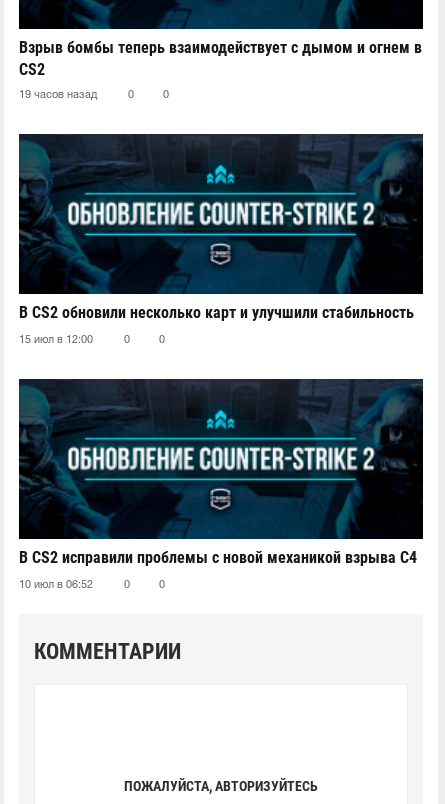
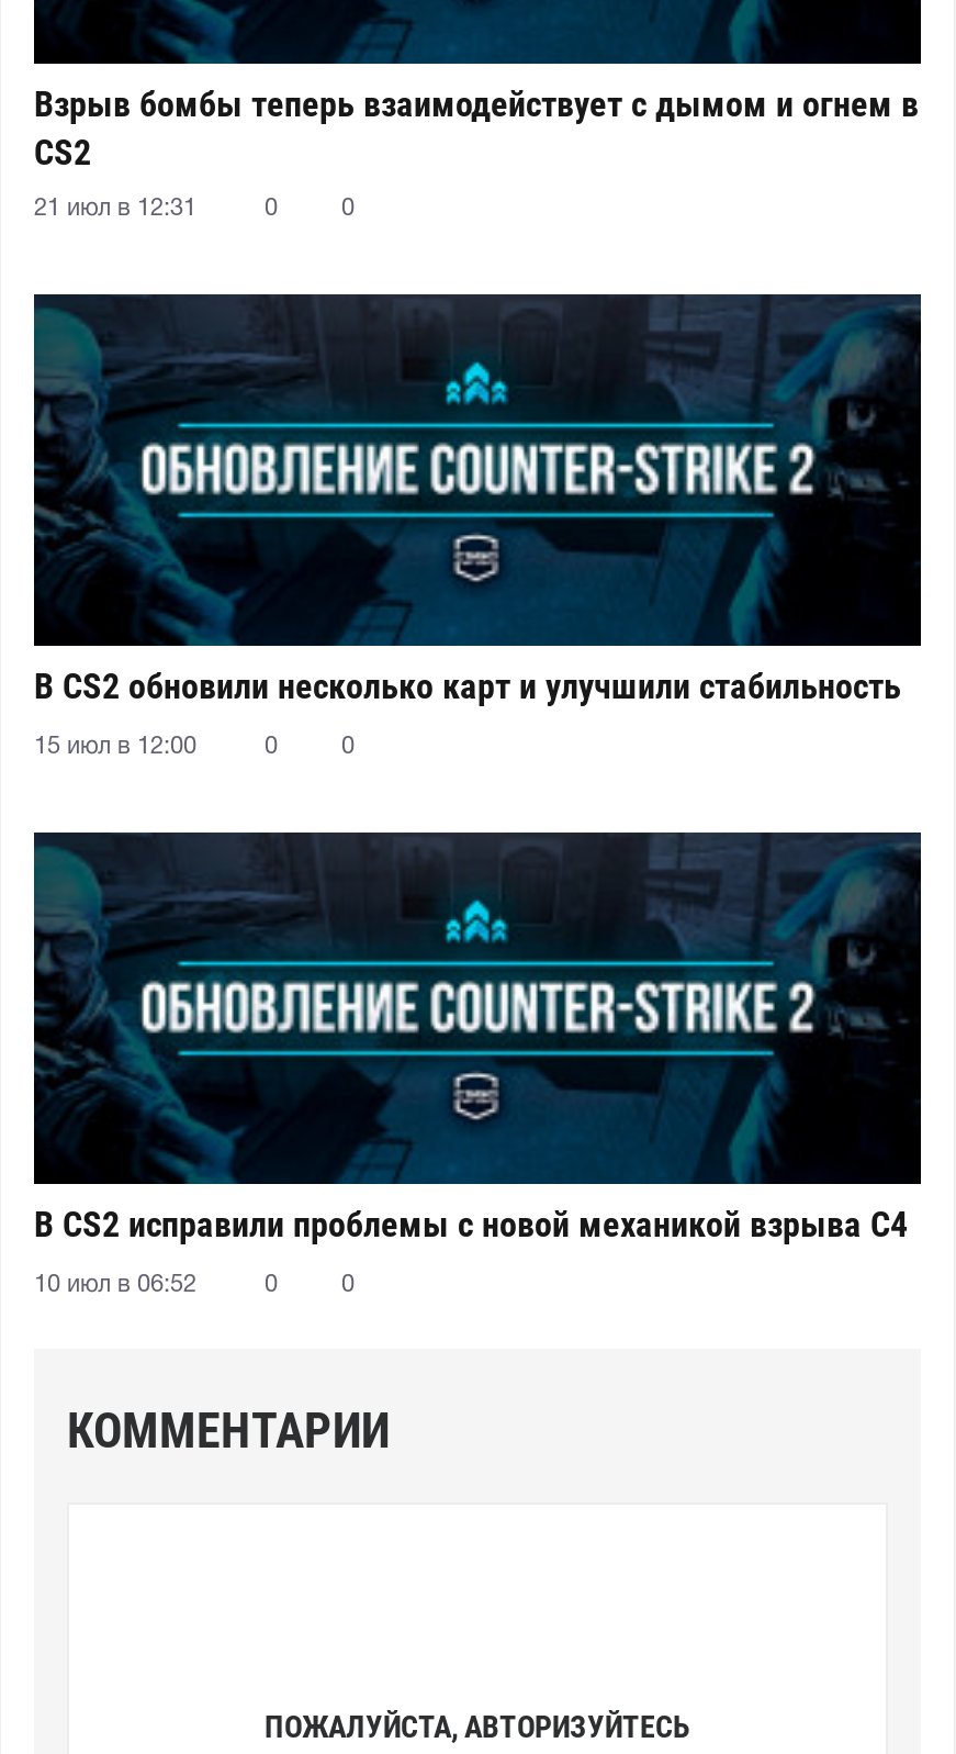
- 19 часов назад
+ 21 июл в 12:31
